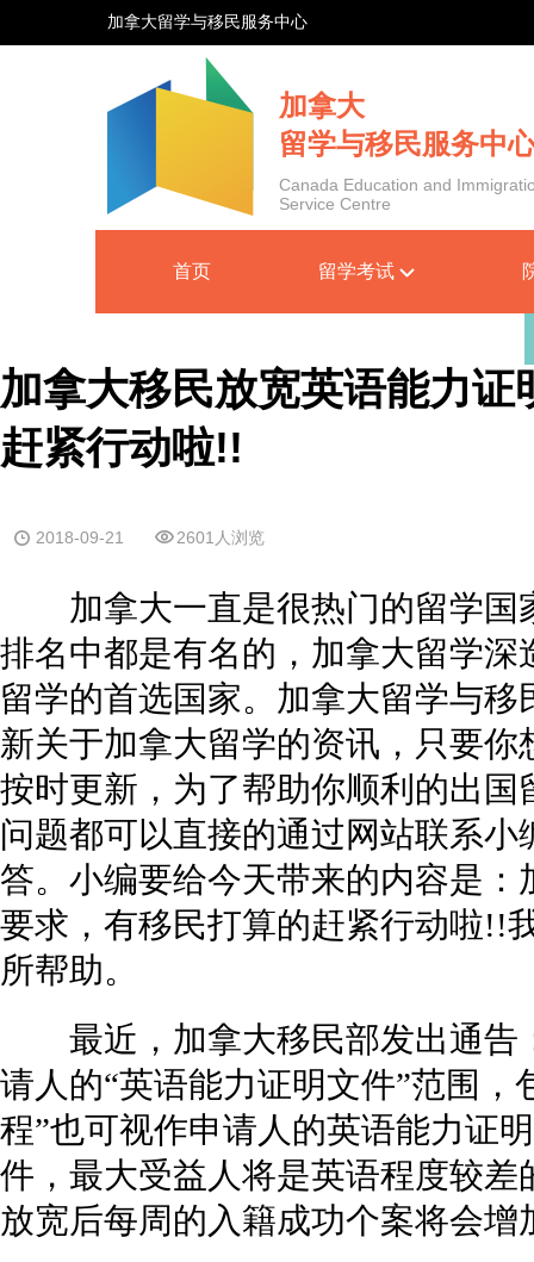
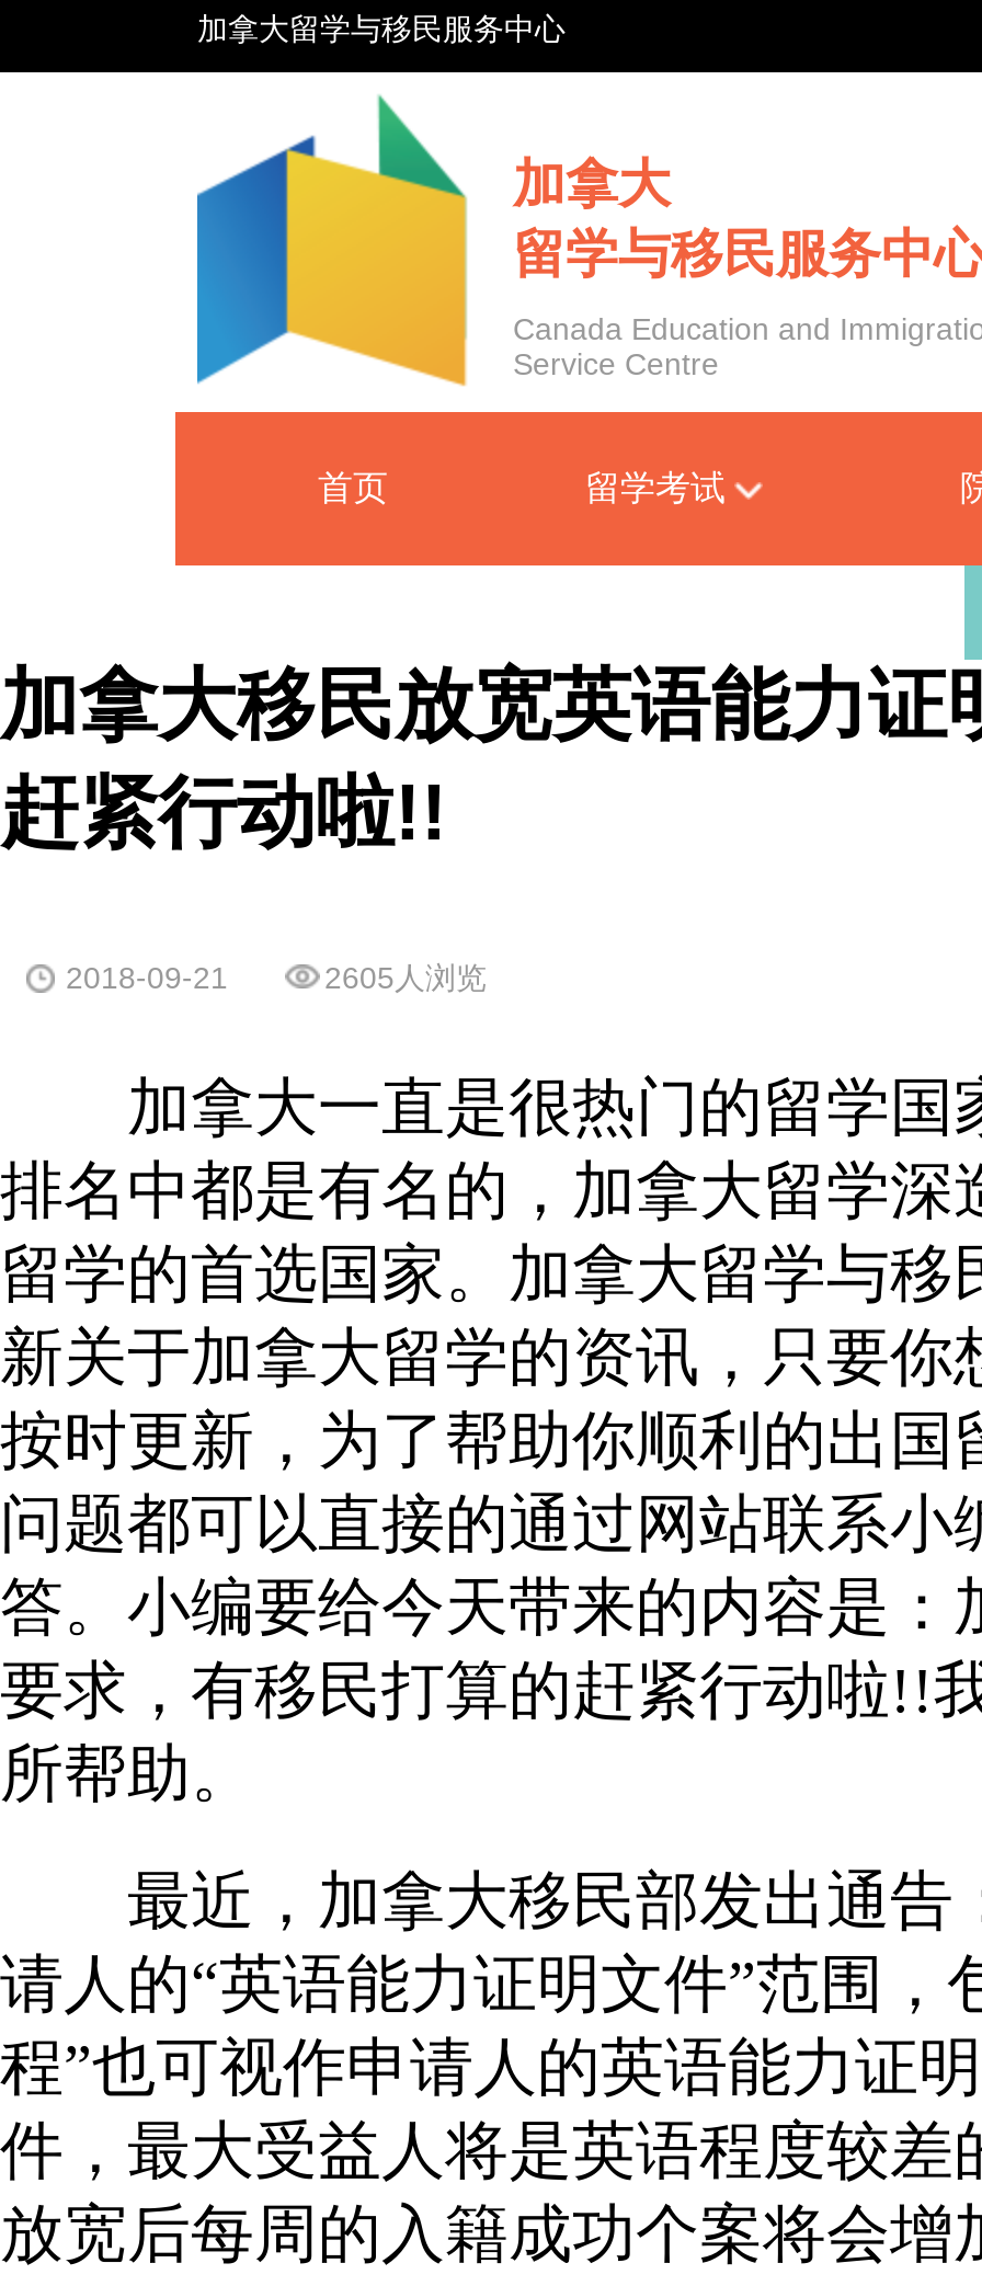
- 2601人浏览
+ 2605人浏览
